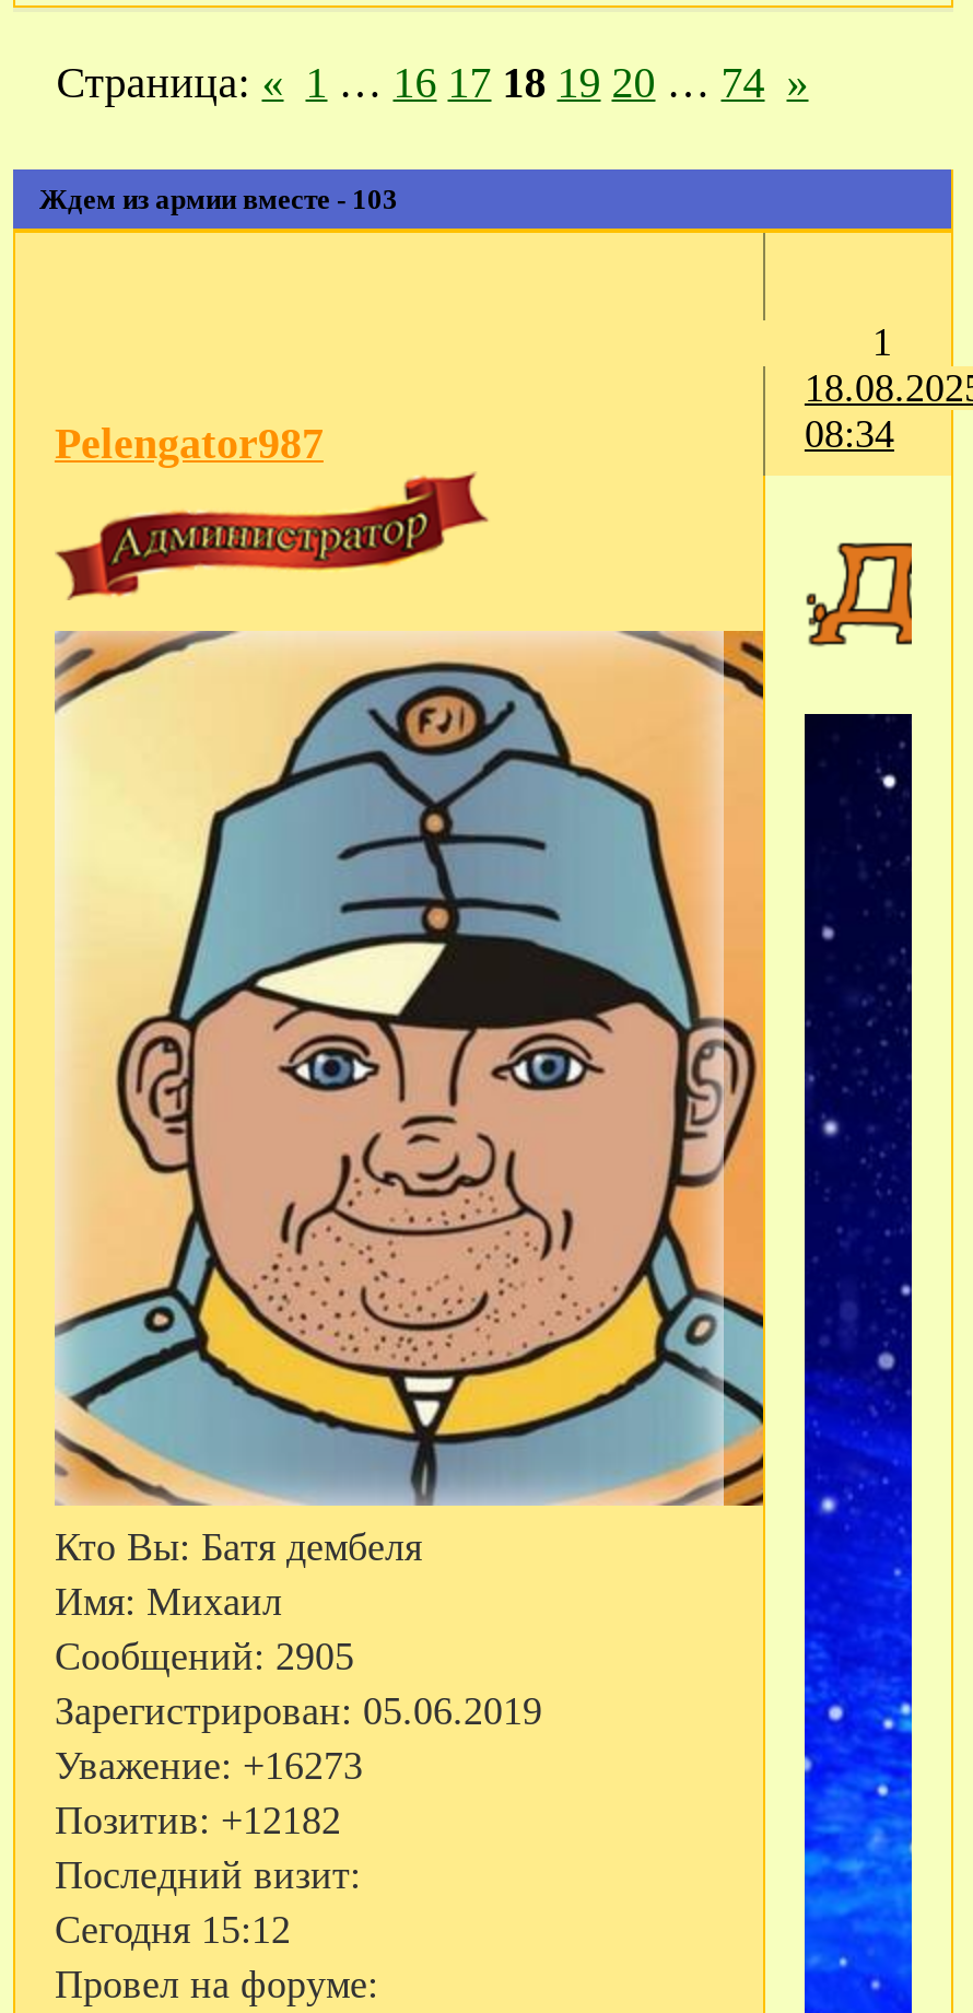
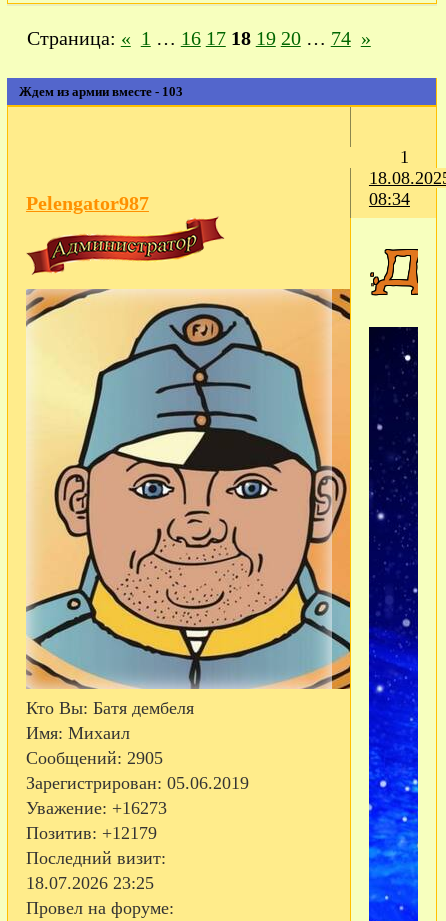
- Позитив: +12182
+ Позитив: +12179

- Сегодня 15:12
+ 18.07.2026 23:25
